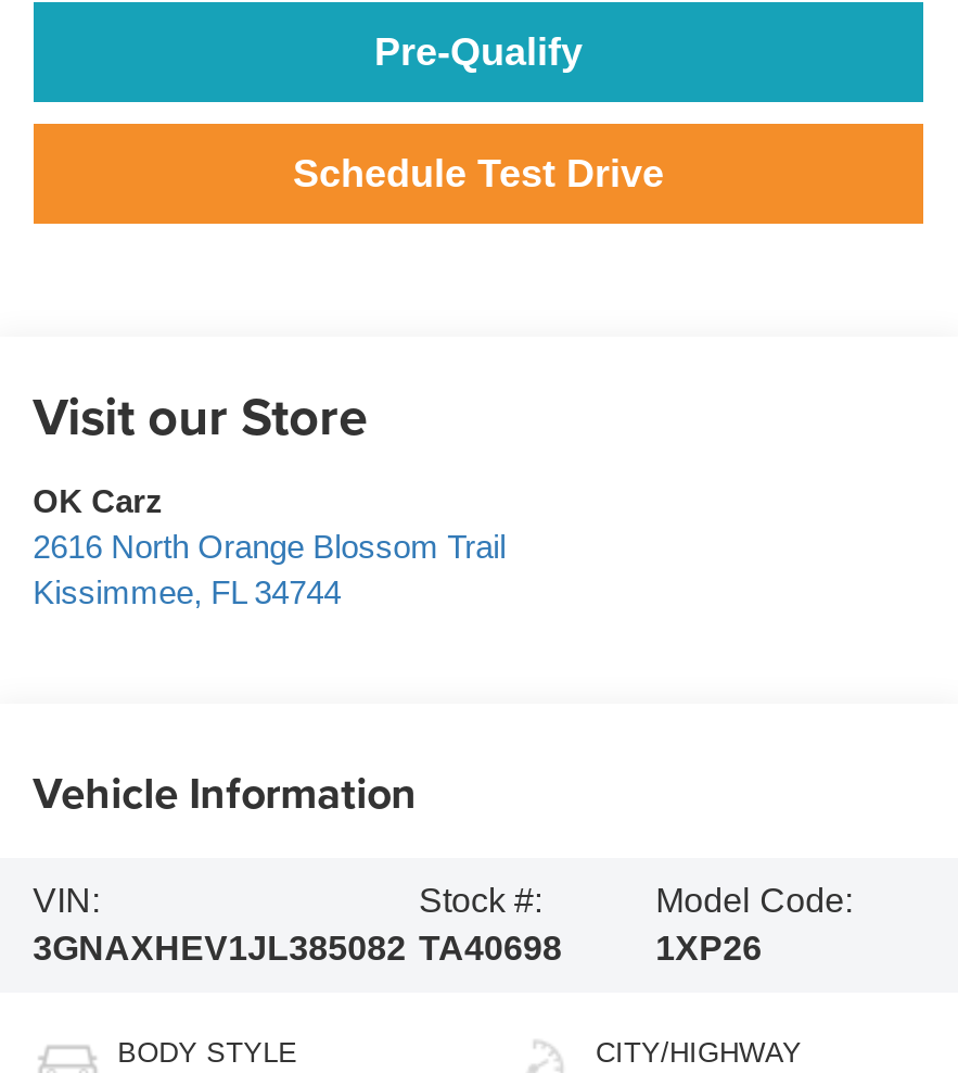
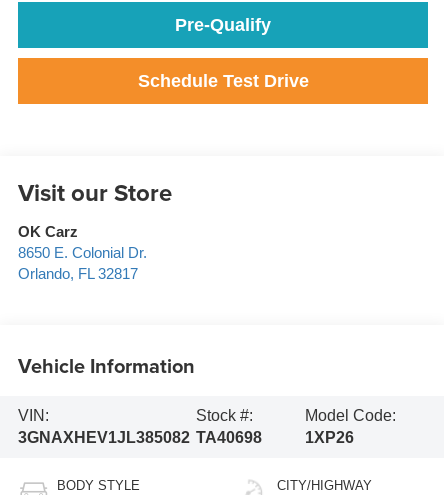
- 2616 North Orange Blossom Trail
- Kissimmee, FL 34744
+ 8650 E. Colonial Dr.
+ Orlando, FL 32817
